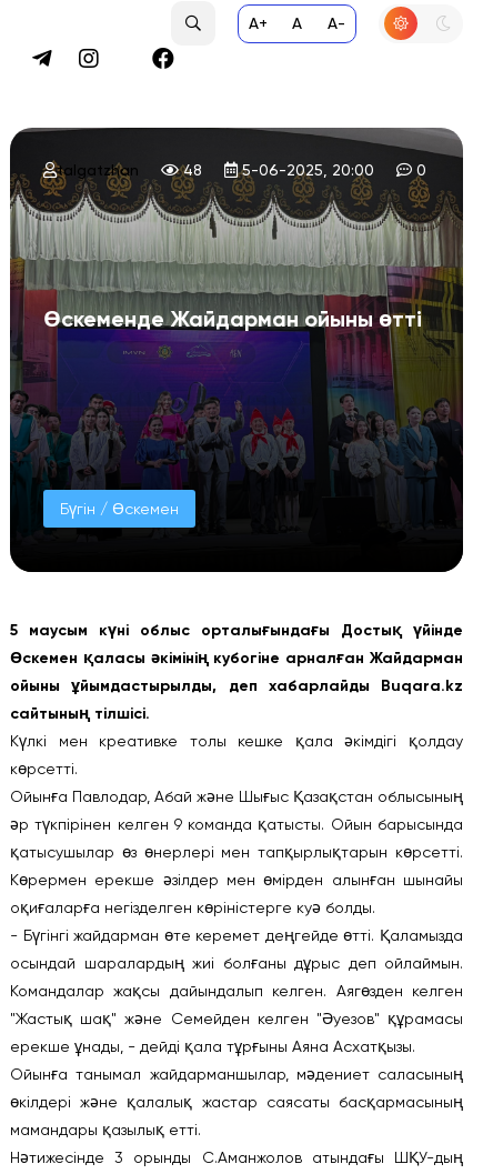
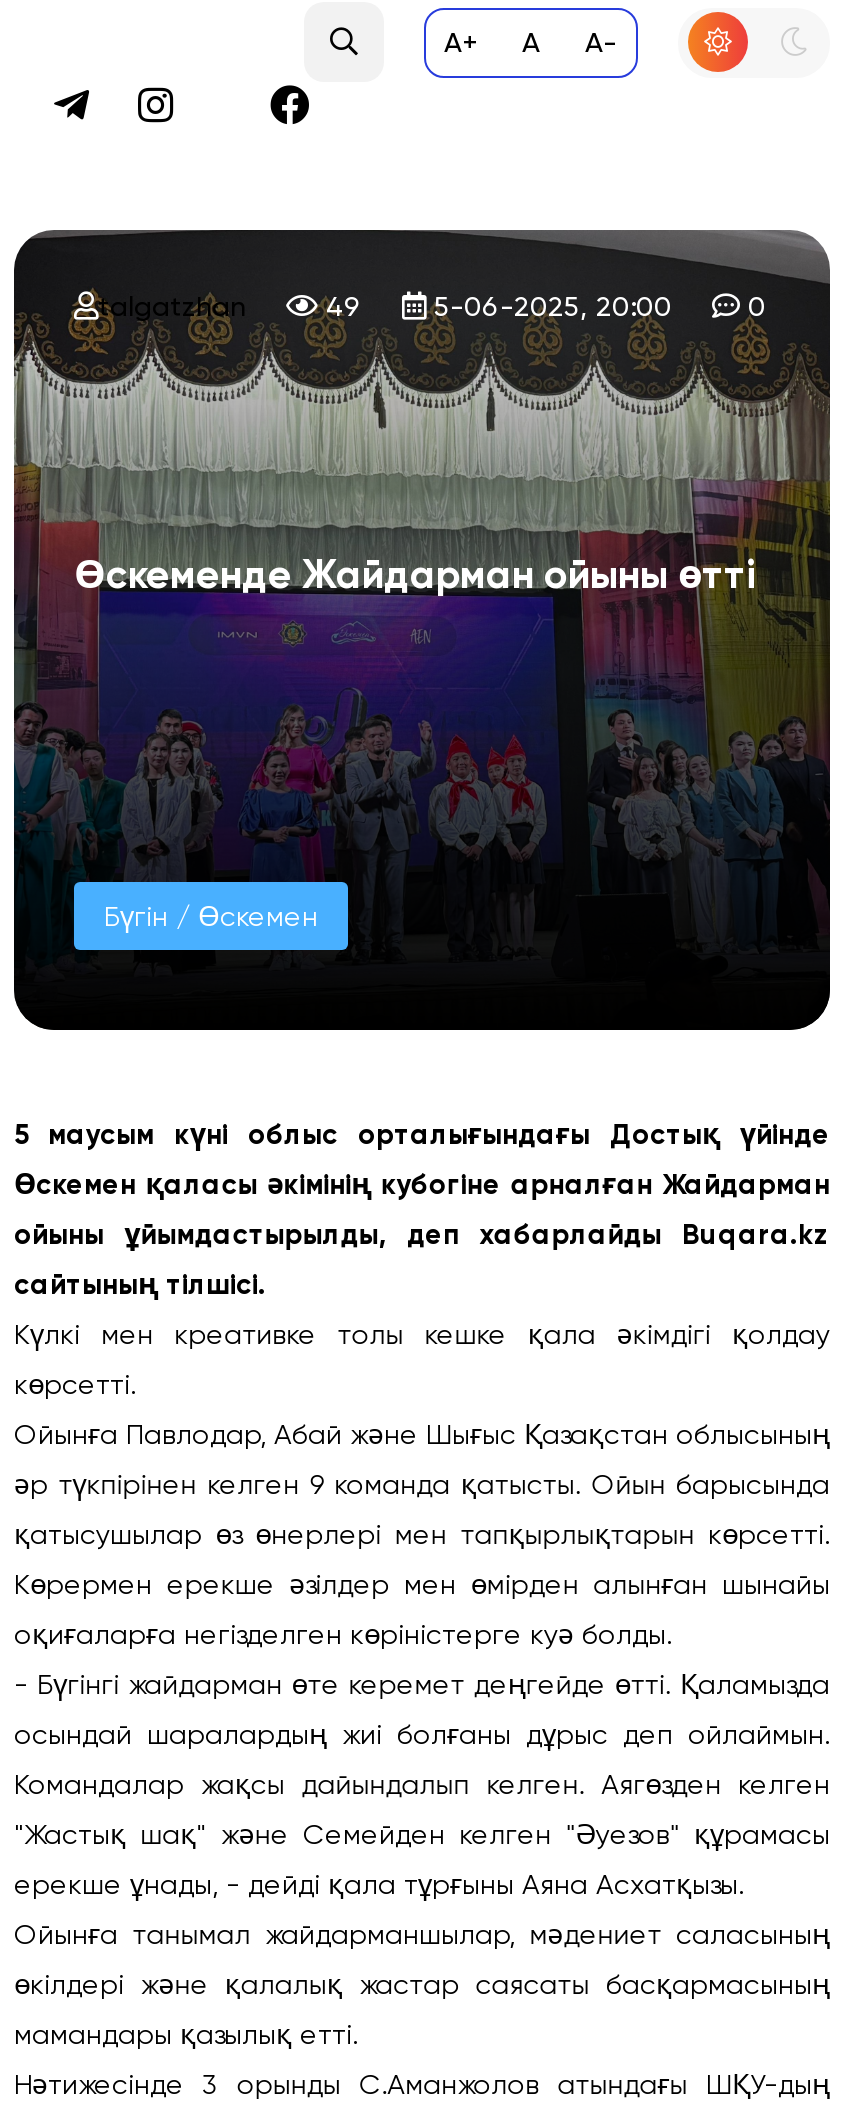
- 48 5-06-2025, 20:00
+ 49 5-06-2025, 20:00
